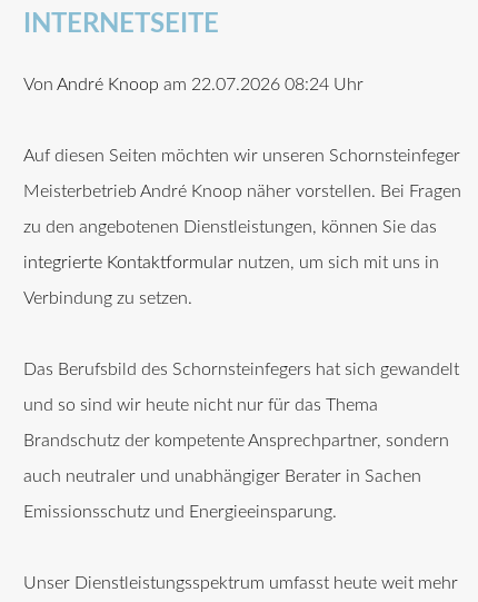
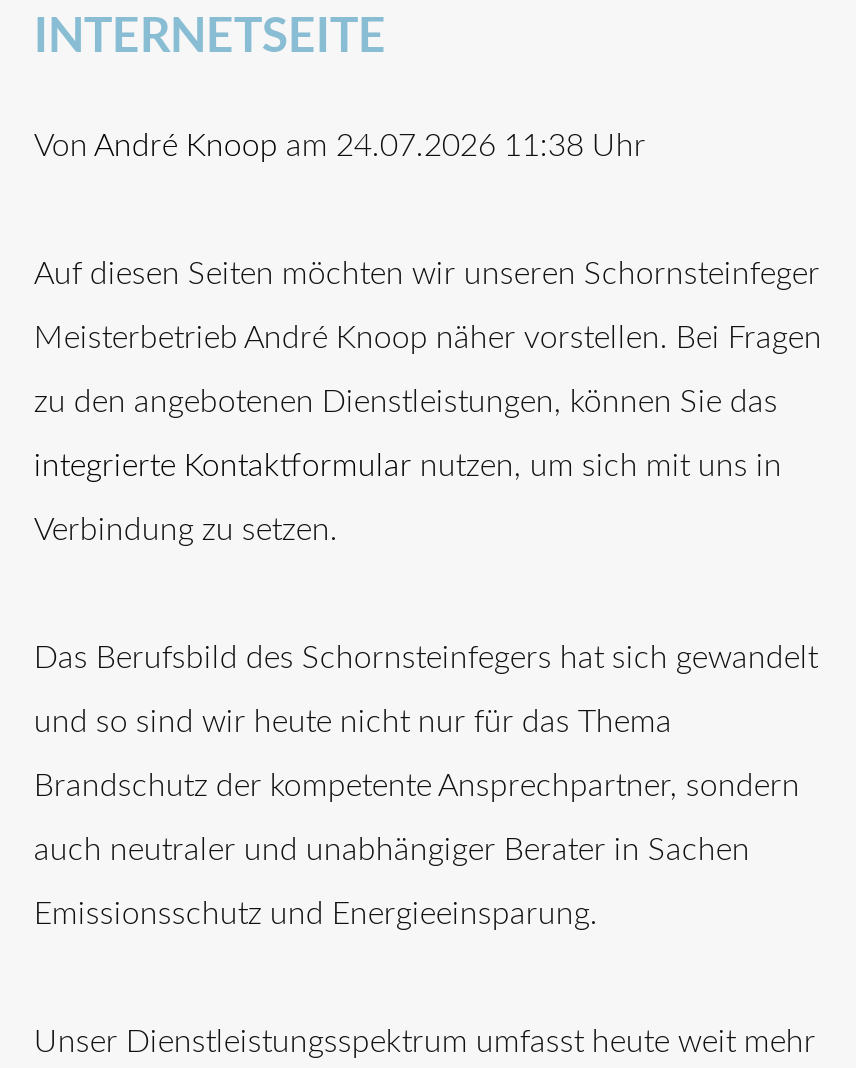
- Von André Knoop am 22.07.2026 08:24 Uhr
+ Von André Knoop am 24.07.2026 11:38 Uhr
